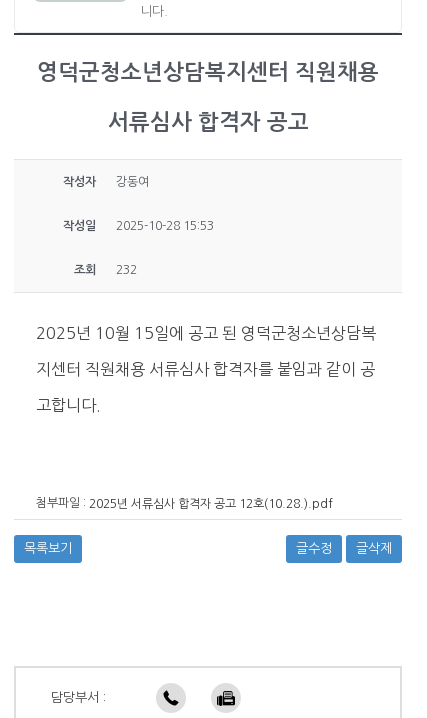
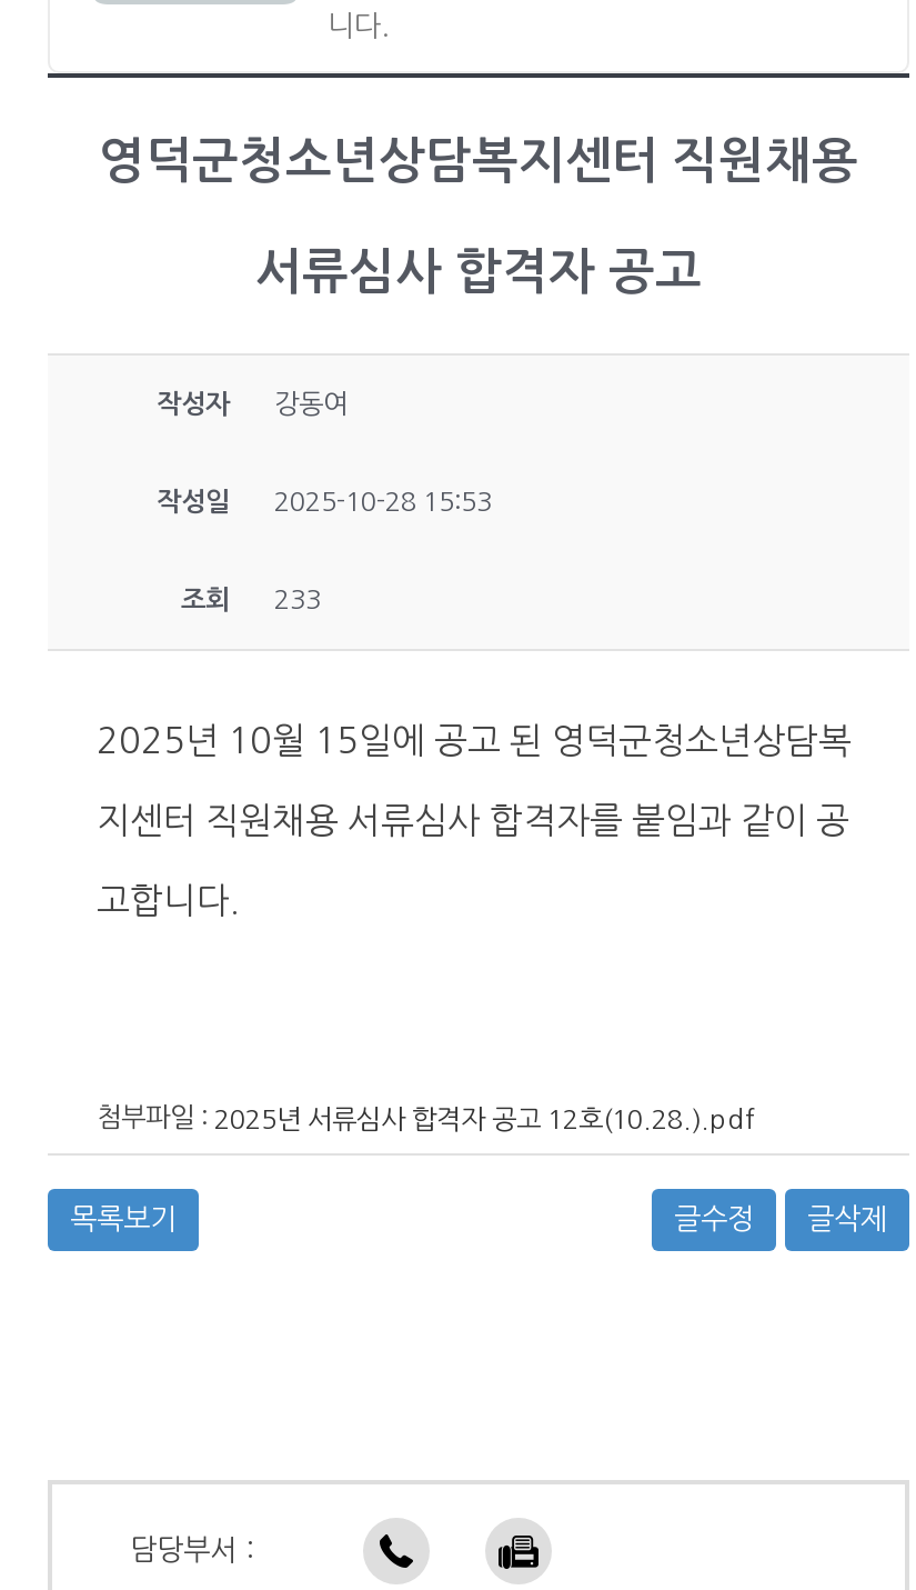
- 조회 232
+ 조회 233
